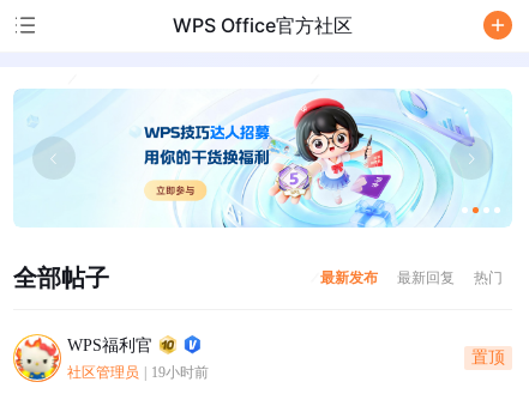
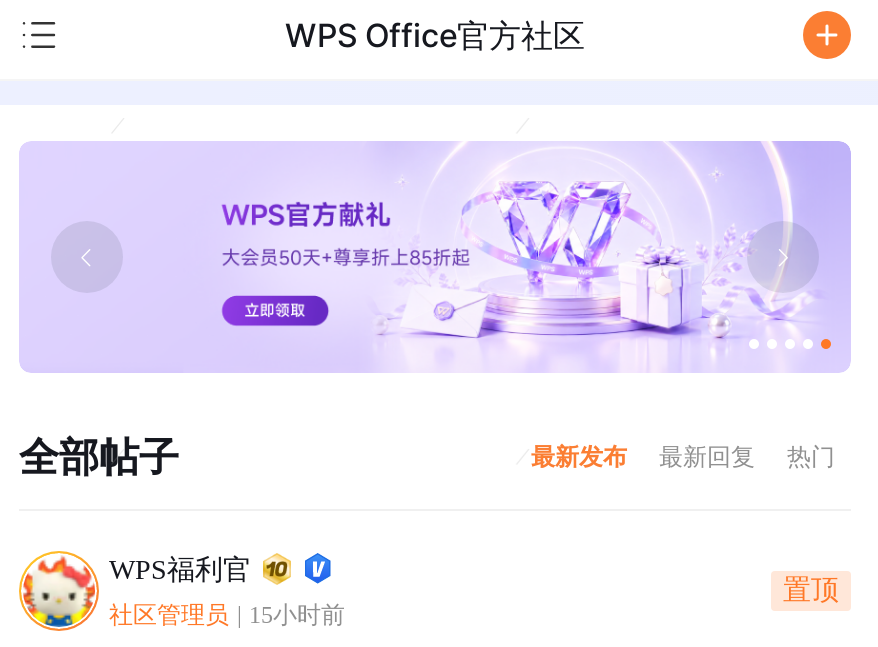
- [image]
+ [image]

- 社区管理员 19小时前
+ 社区管理员 15小时前
